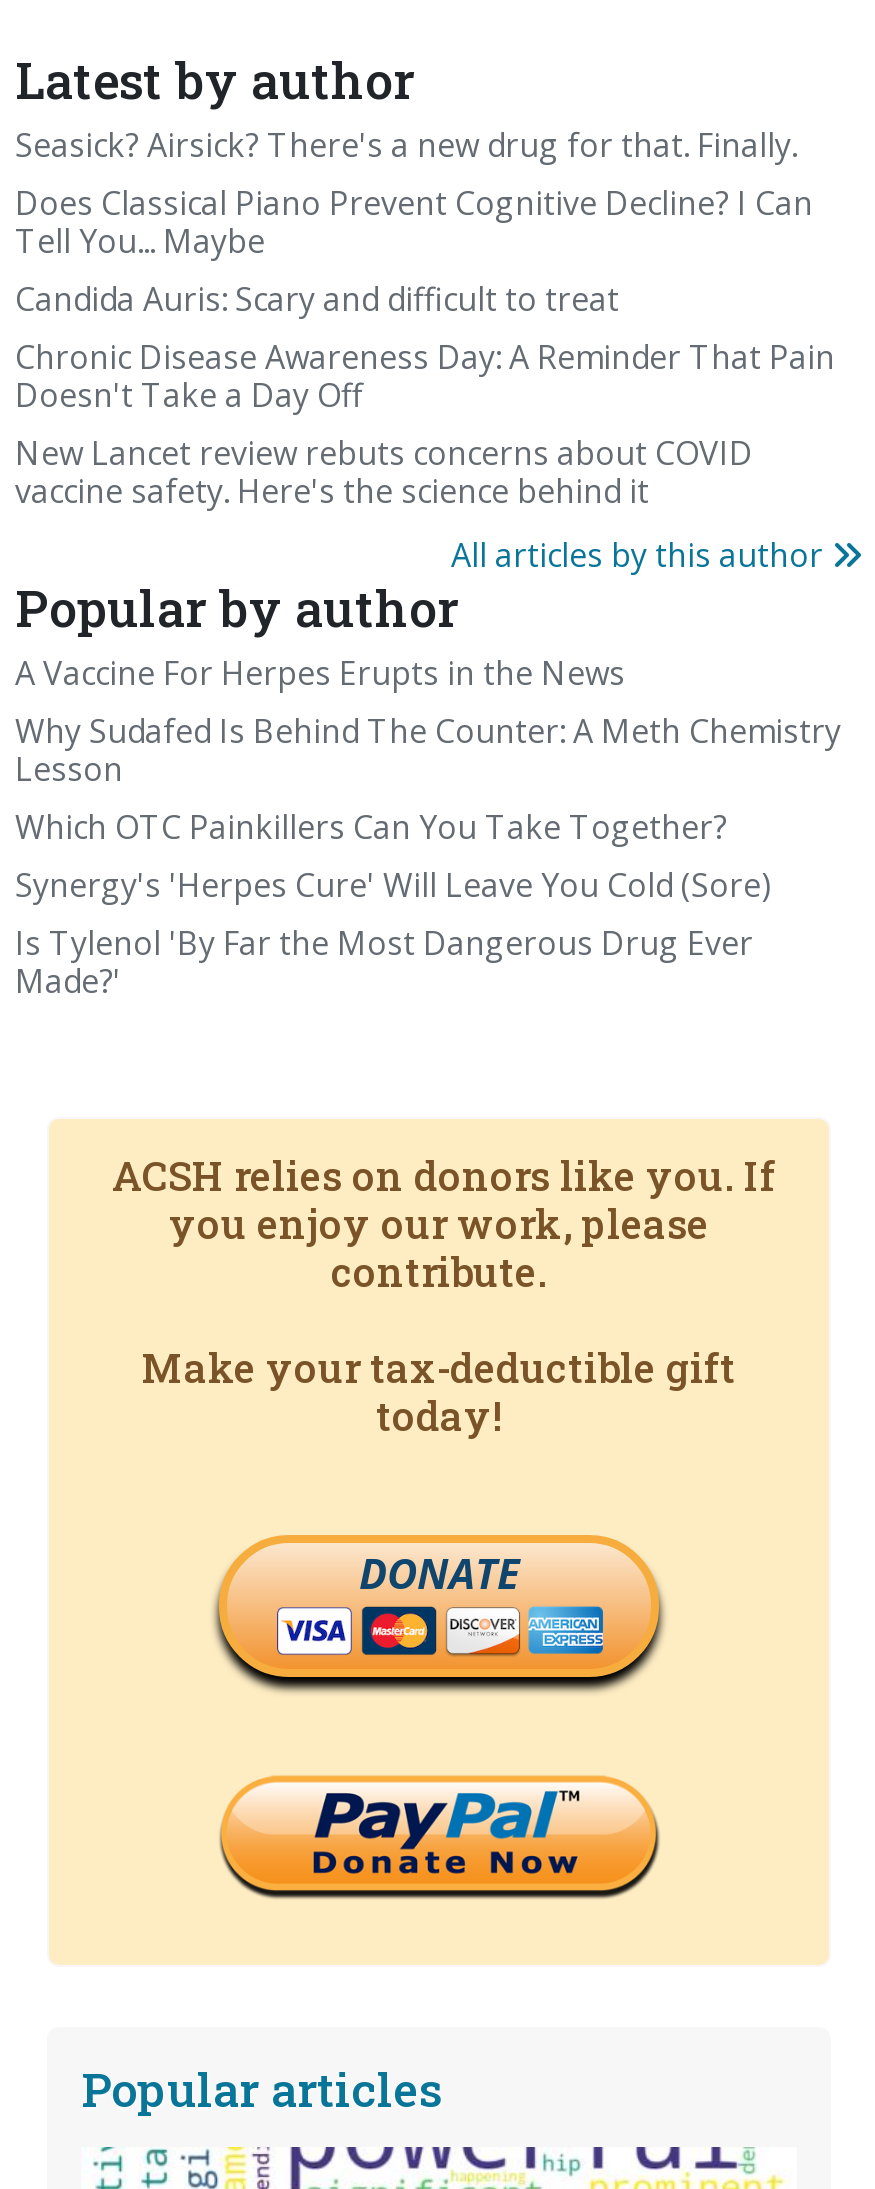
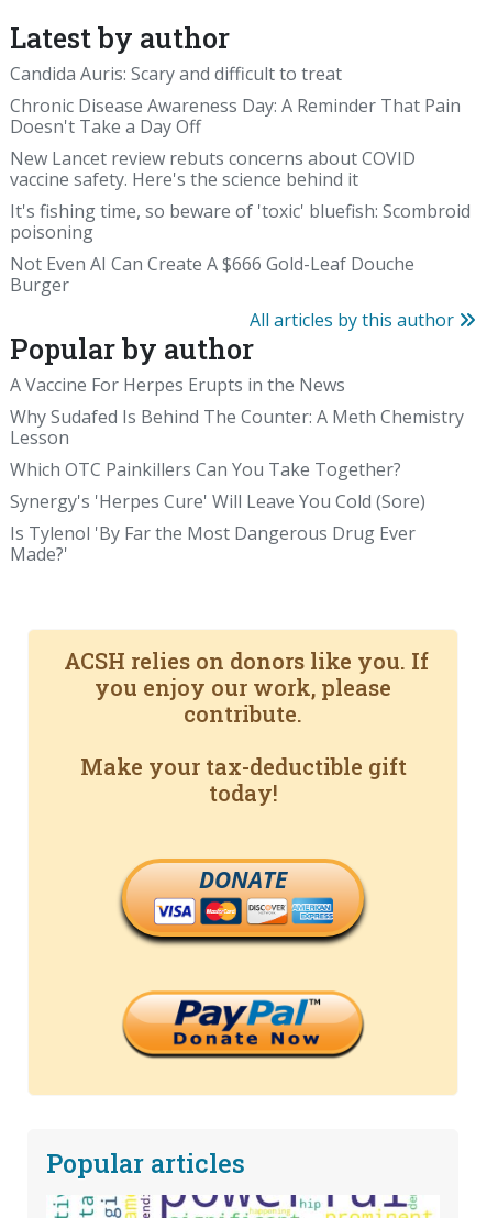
- Seasick? Airsick? There's a new drug for that. Finally.
- Does Classical Piano Prevent Cognitive Decline? I Can
- Tell You... Maybe

moved up: Candida Auris: Scary and difficult to treat | Chronic Disease Awareness Day: A Reminder That Pain | Doesn't Take a Day Off | New Lancet review rebuts concerns about COVID | vaccine safety. Here's the science behind it

+ It's fishing time, so beware of 'toxic' bluefish: Scombroid
+ poisoning
+ Not Even AI Can Create A $666 Gold-Leaf Douche
+ Burger
